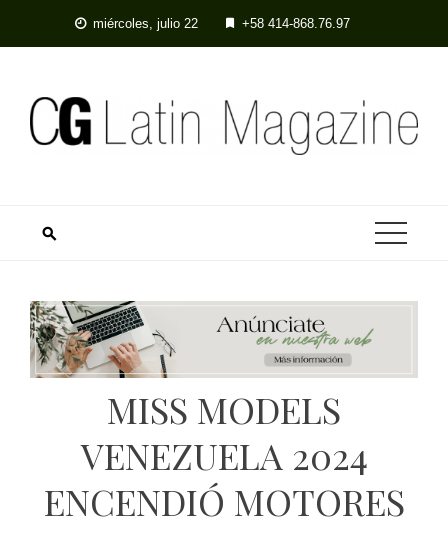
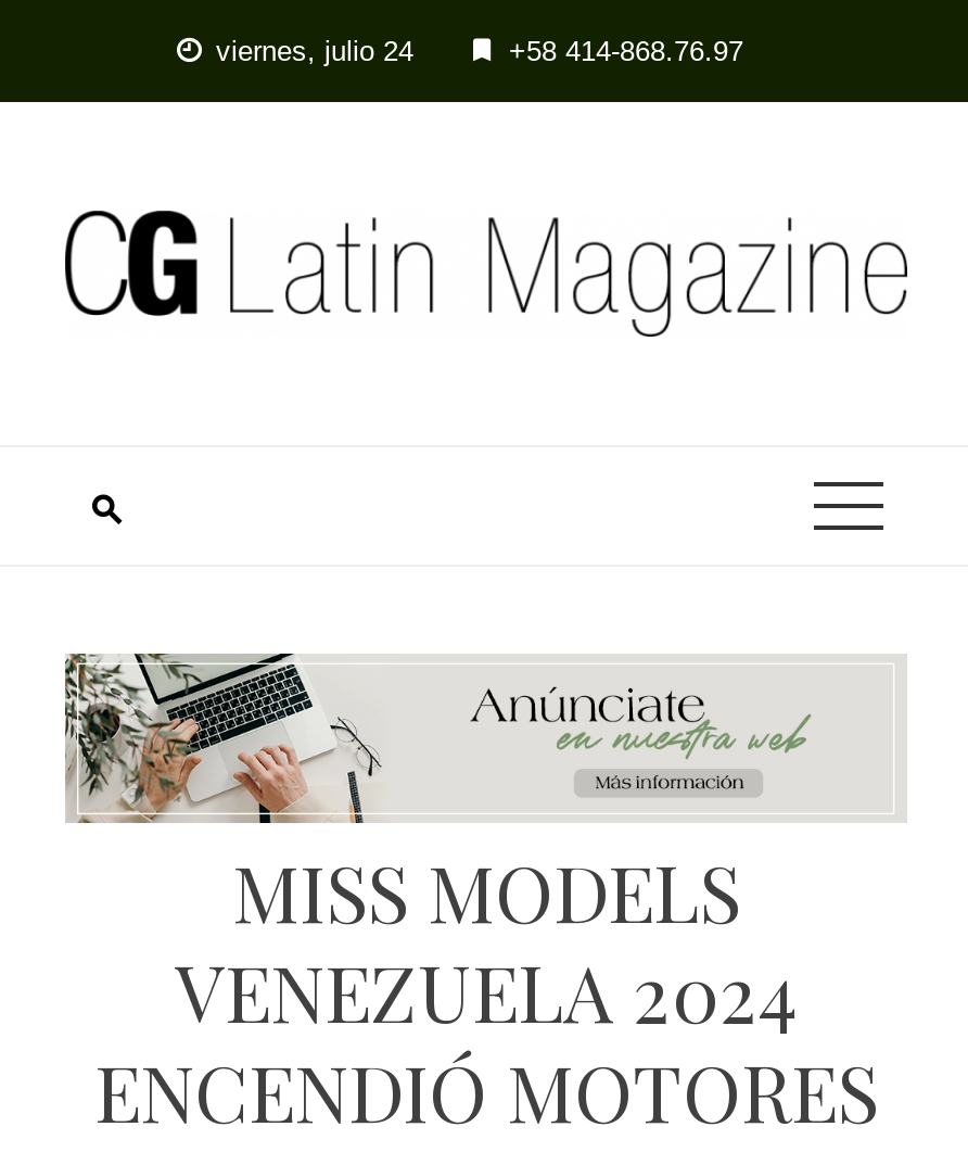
- miércoles, julio 22
+ viernes, julio 24
